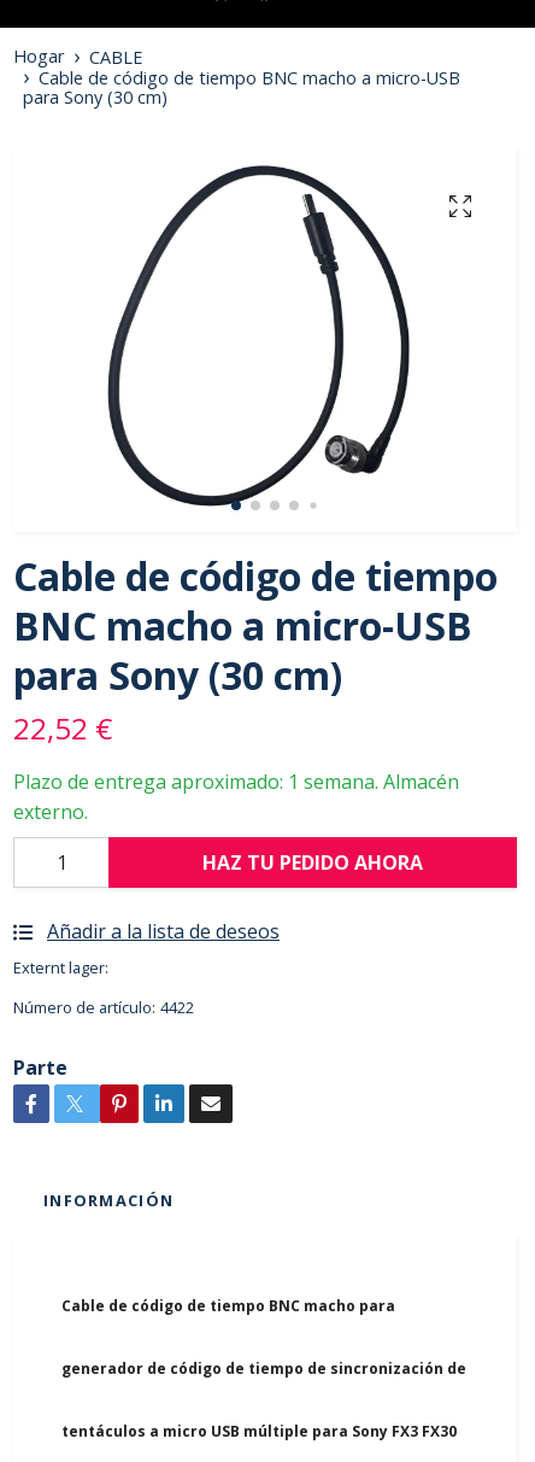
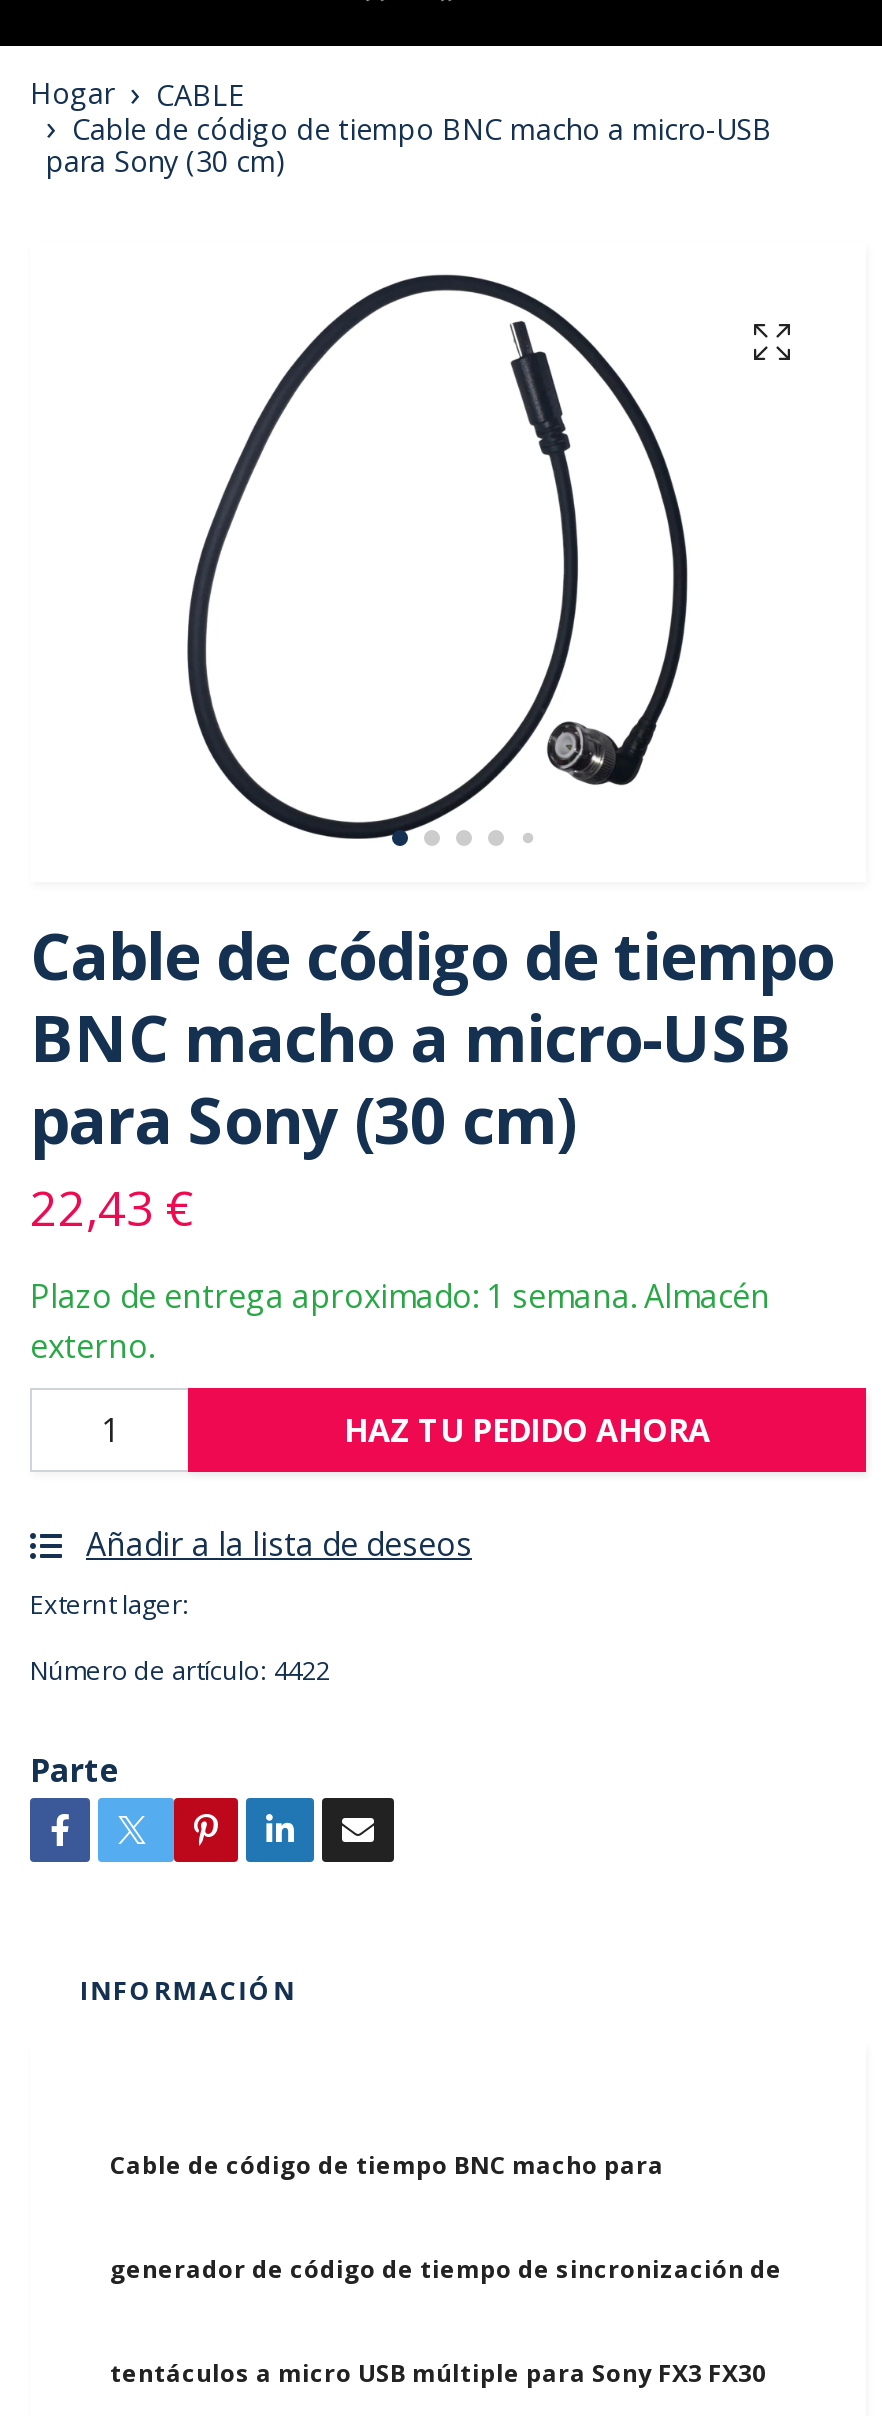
- 22,52 €
+ 22,43 €
